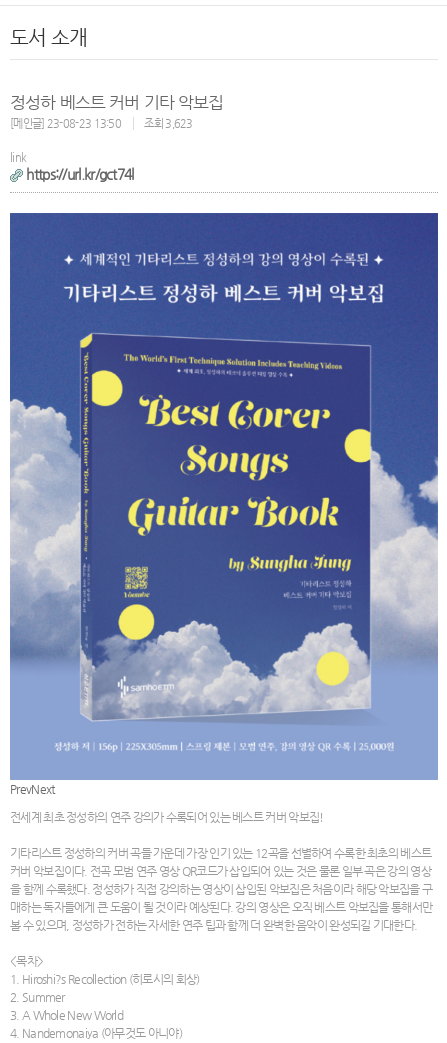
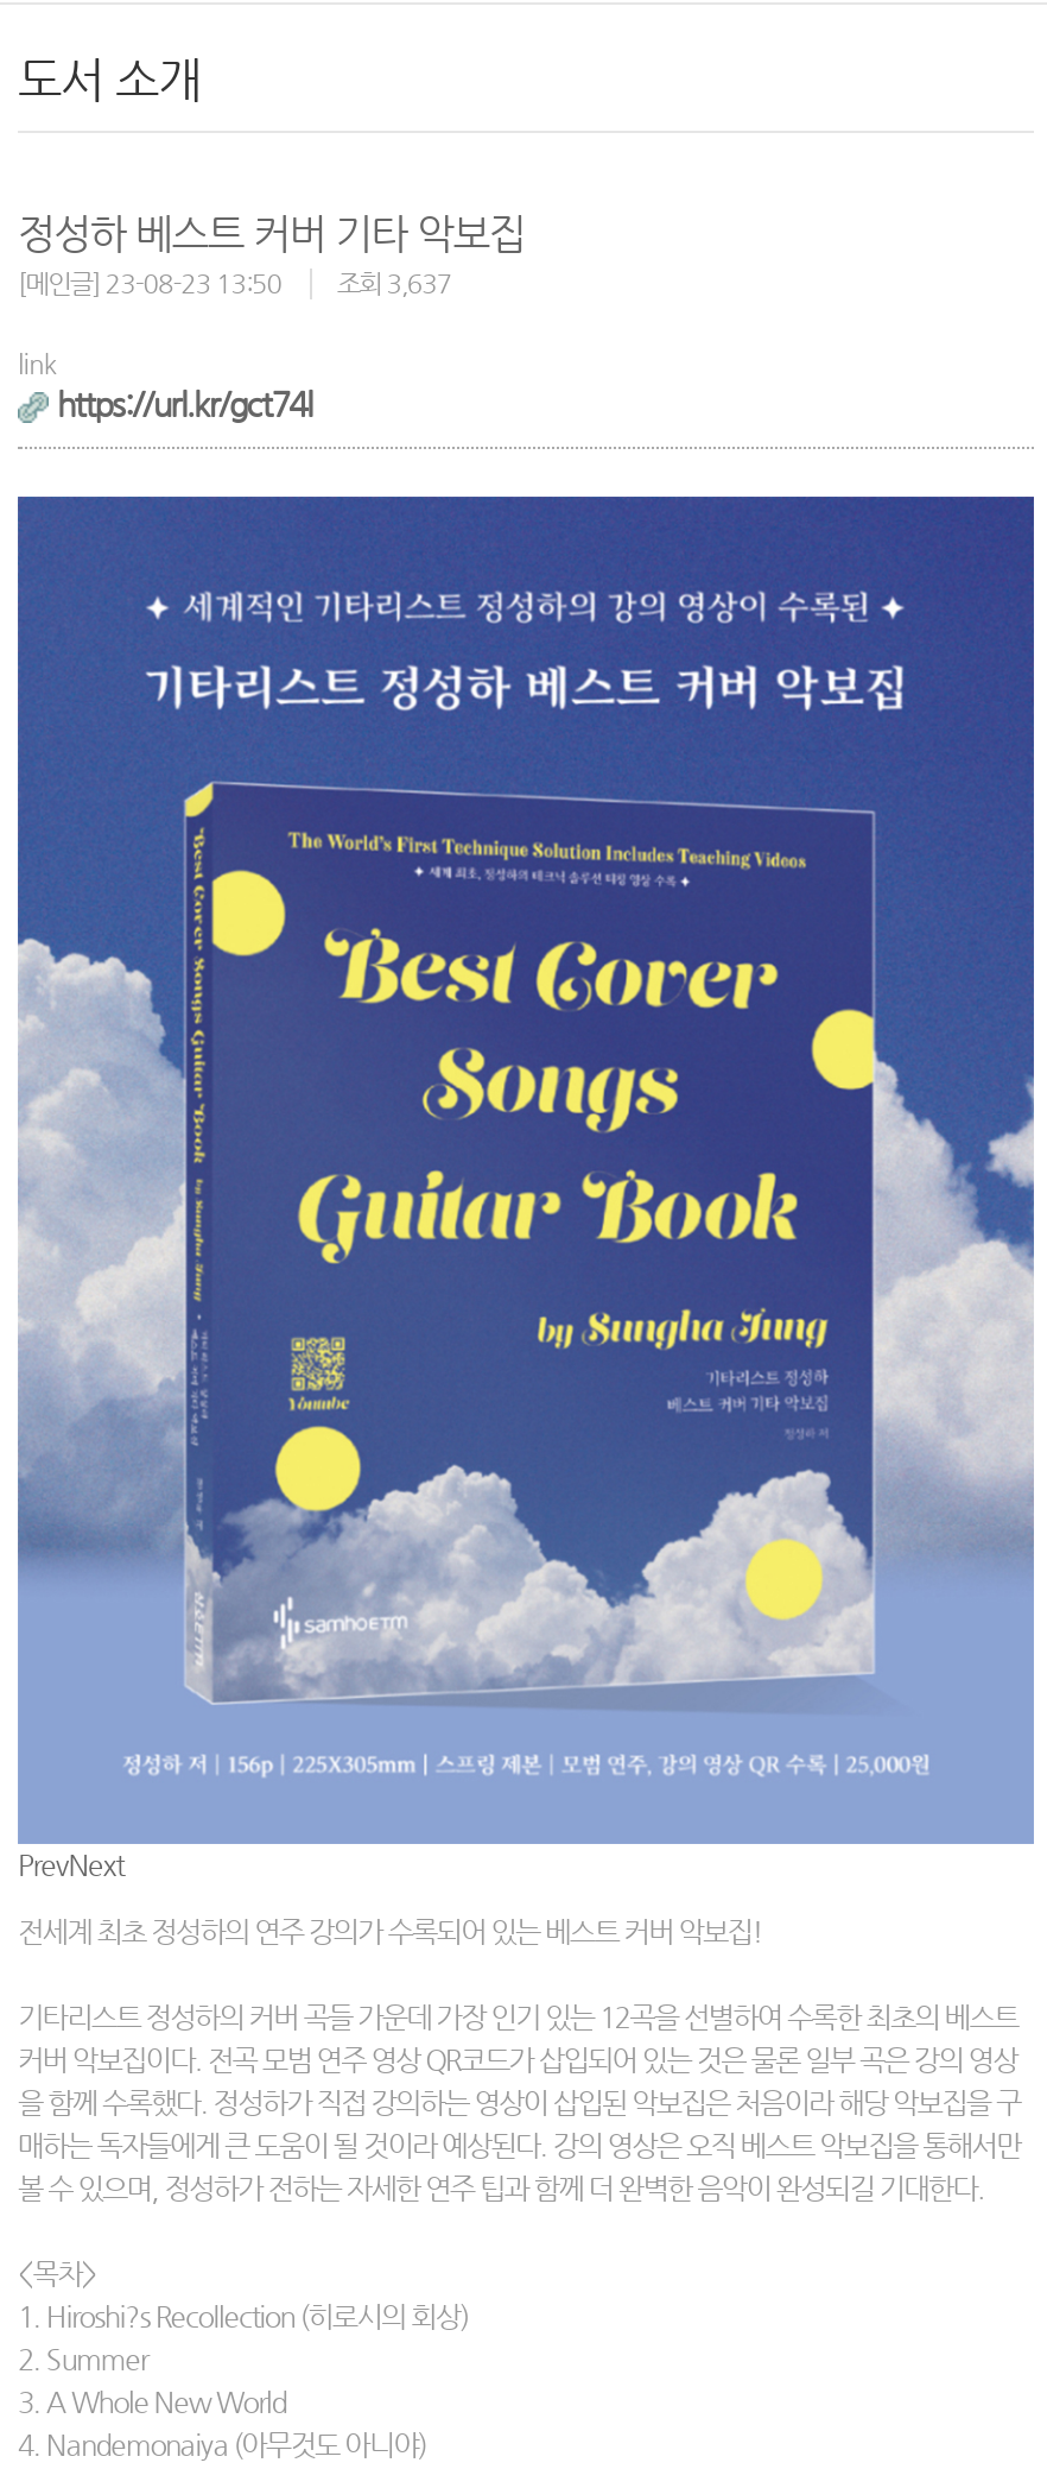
- [메인글] 23-08-23 13:50 조회 3,623
+ [메인글] 23-08-23 13:50 조회 3,637
